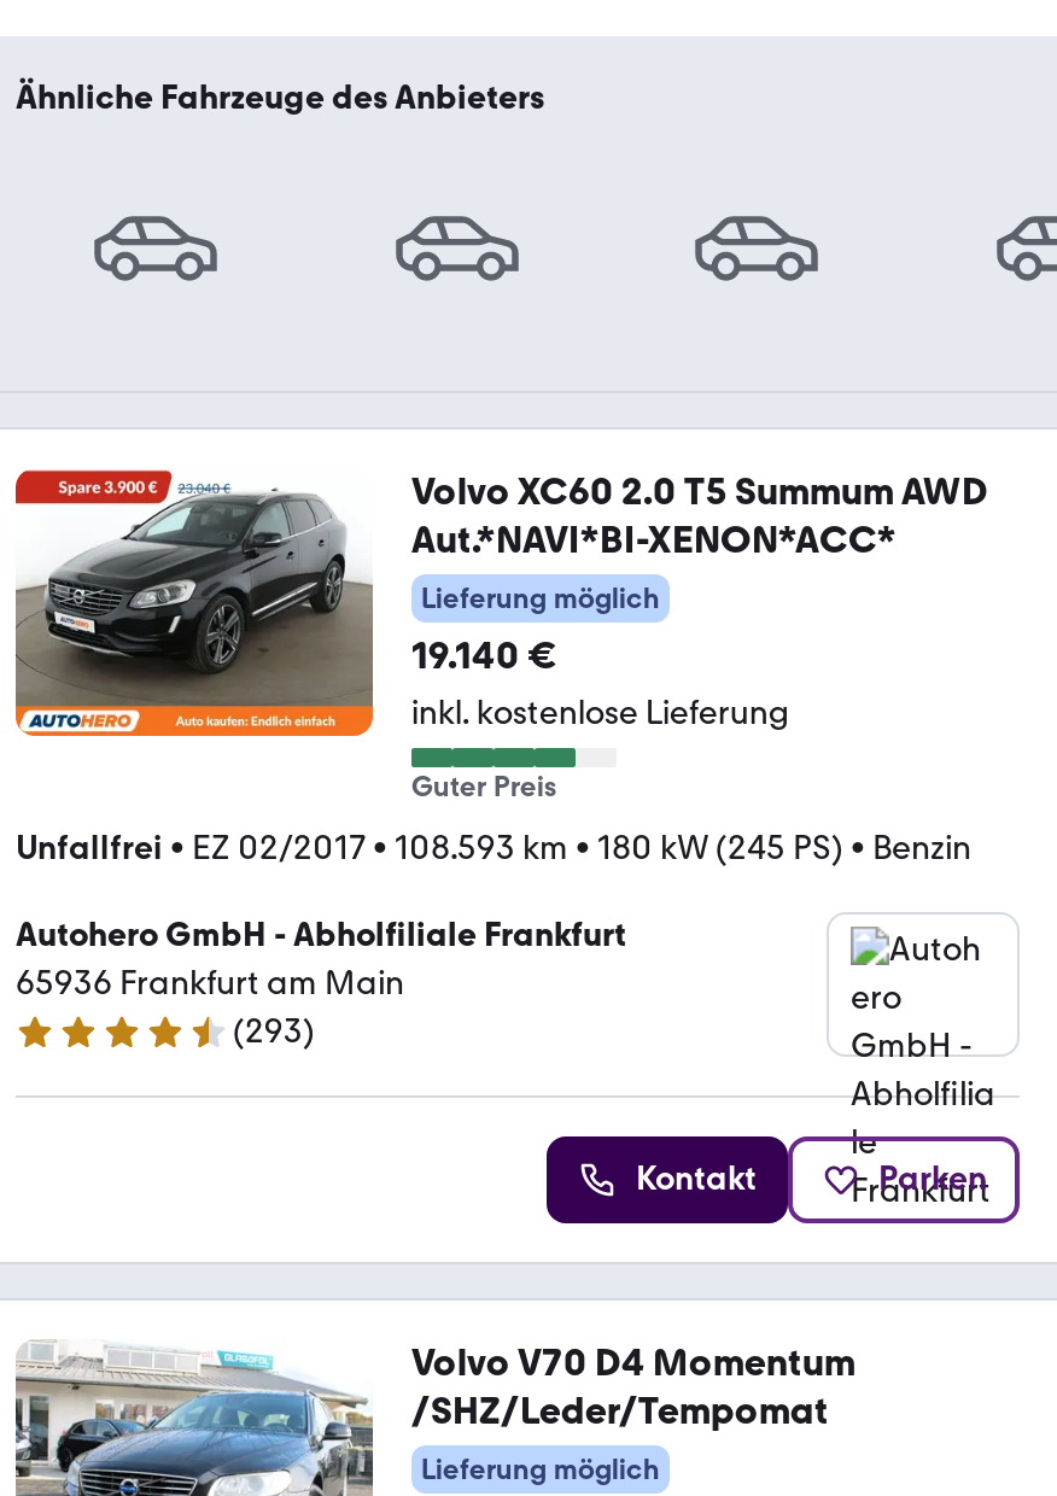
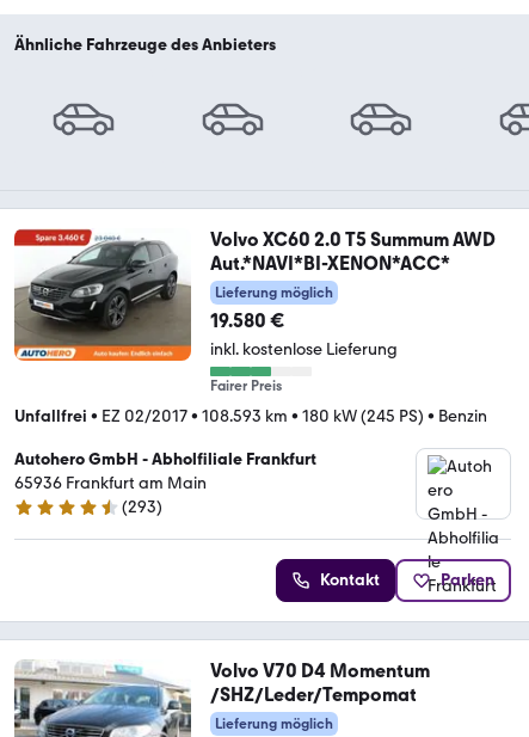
- 19.140 €
+ 19.580 €

- Guter Preis
+ Fairer Preis
